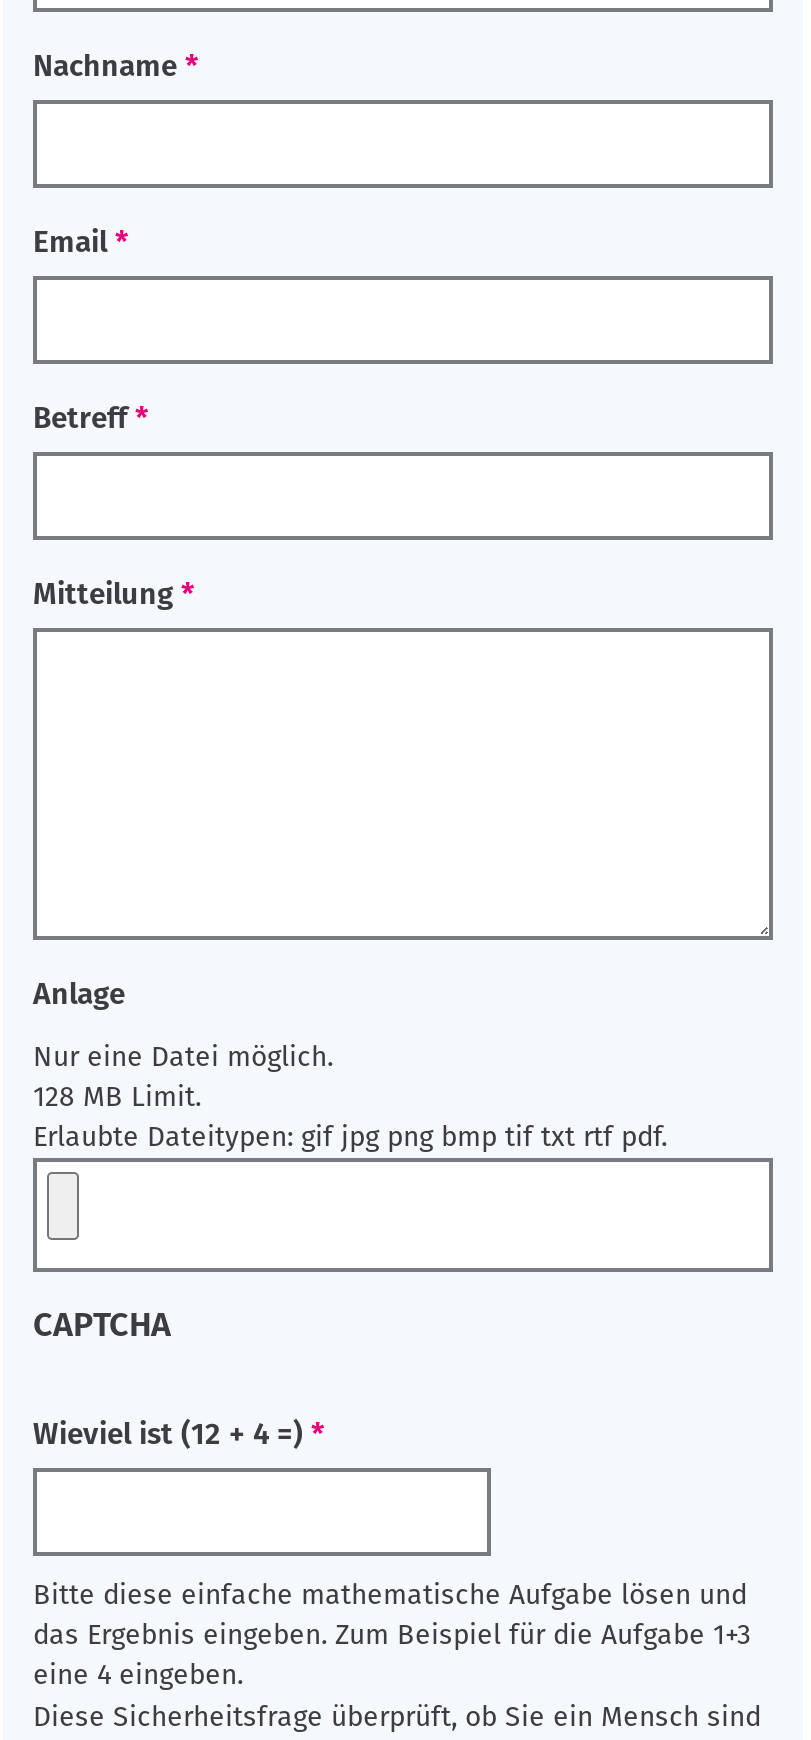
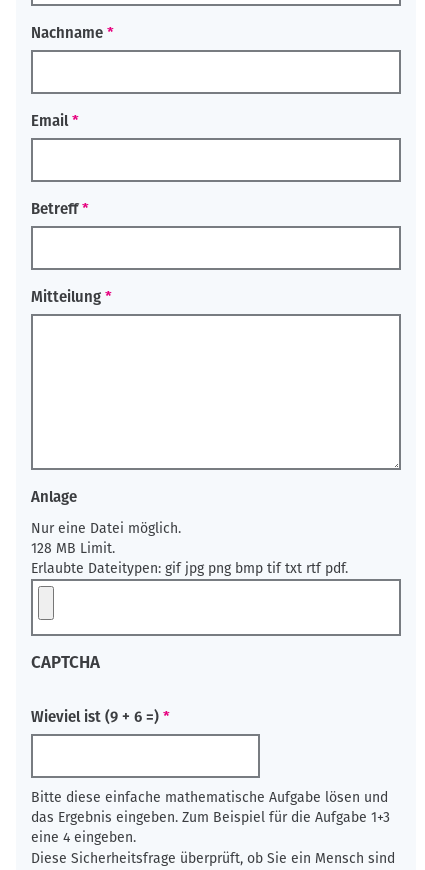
- Wieviel ist (12 + 4 =)
+ Wieviel ist (9 + 6 =)
